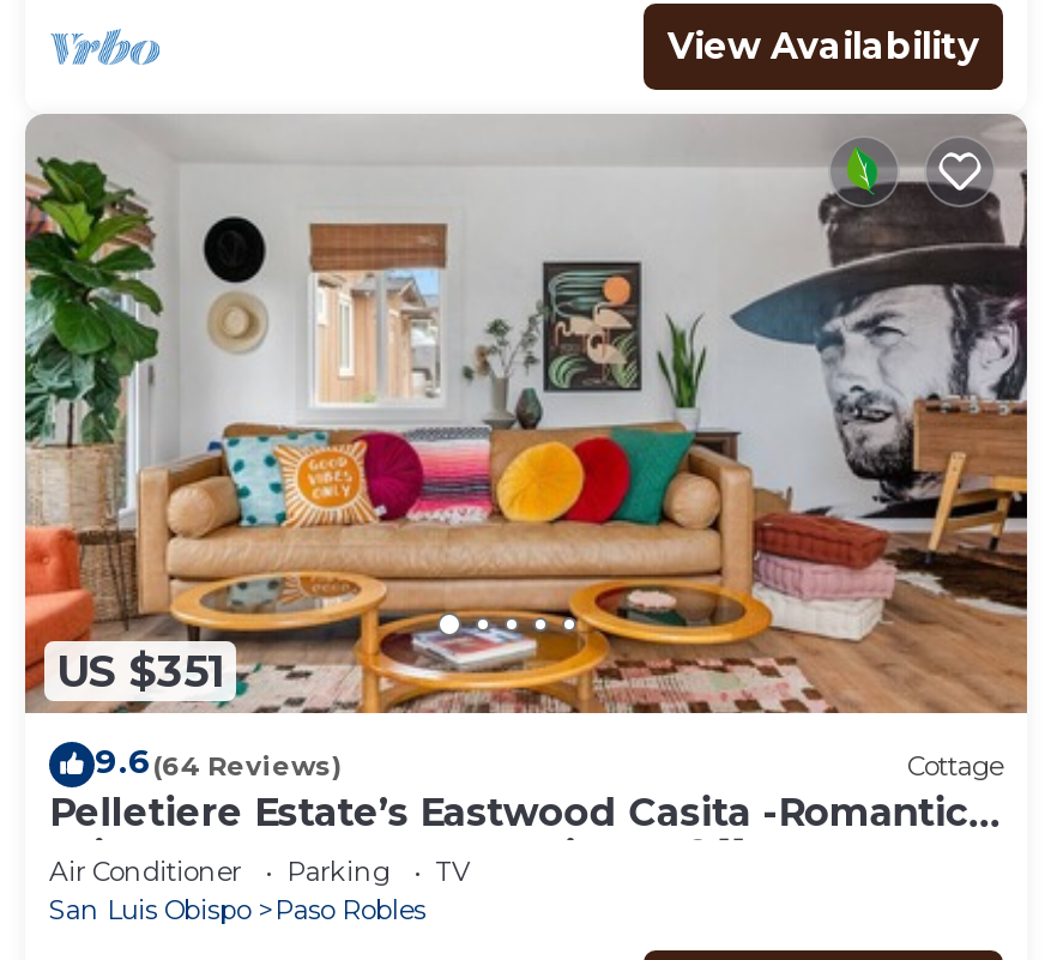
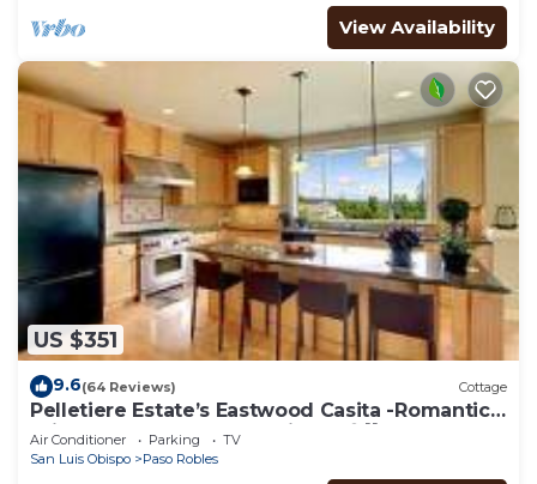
- [image]
+ [image]
